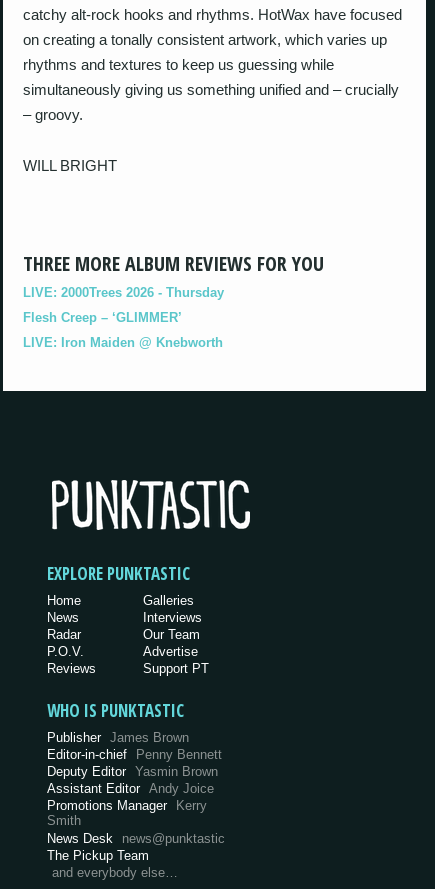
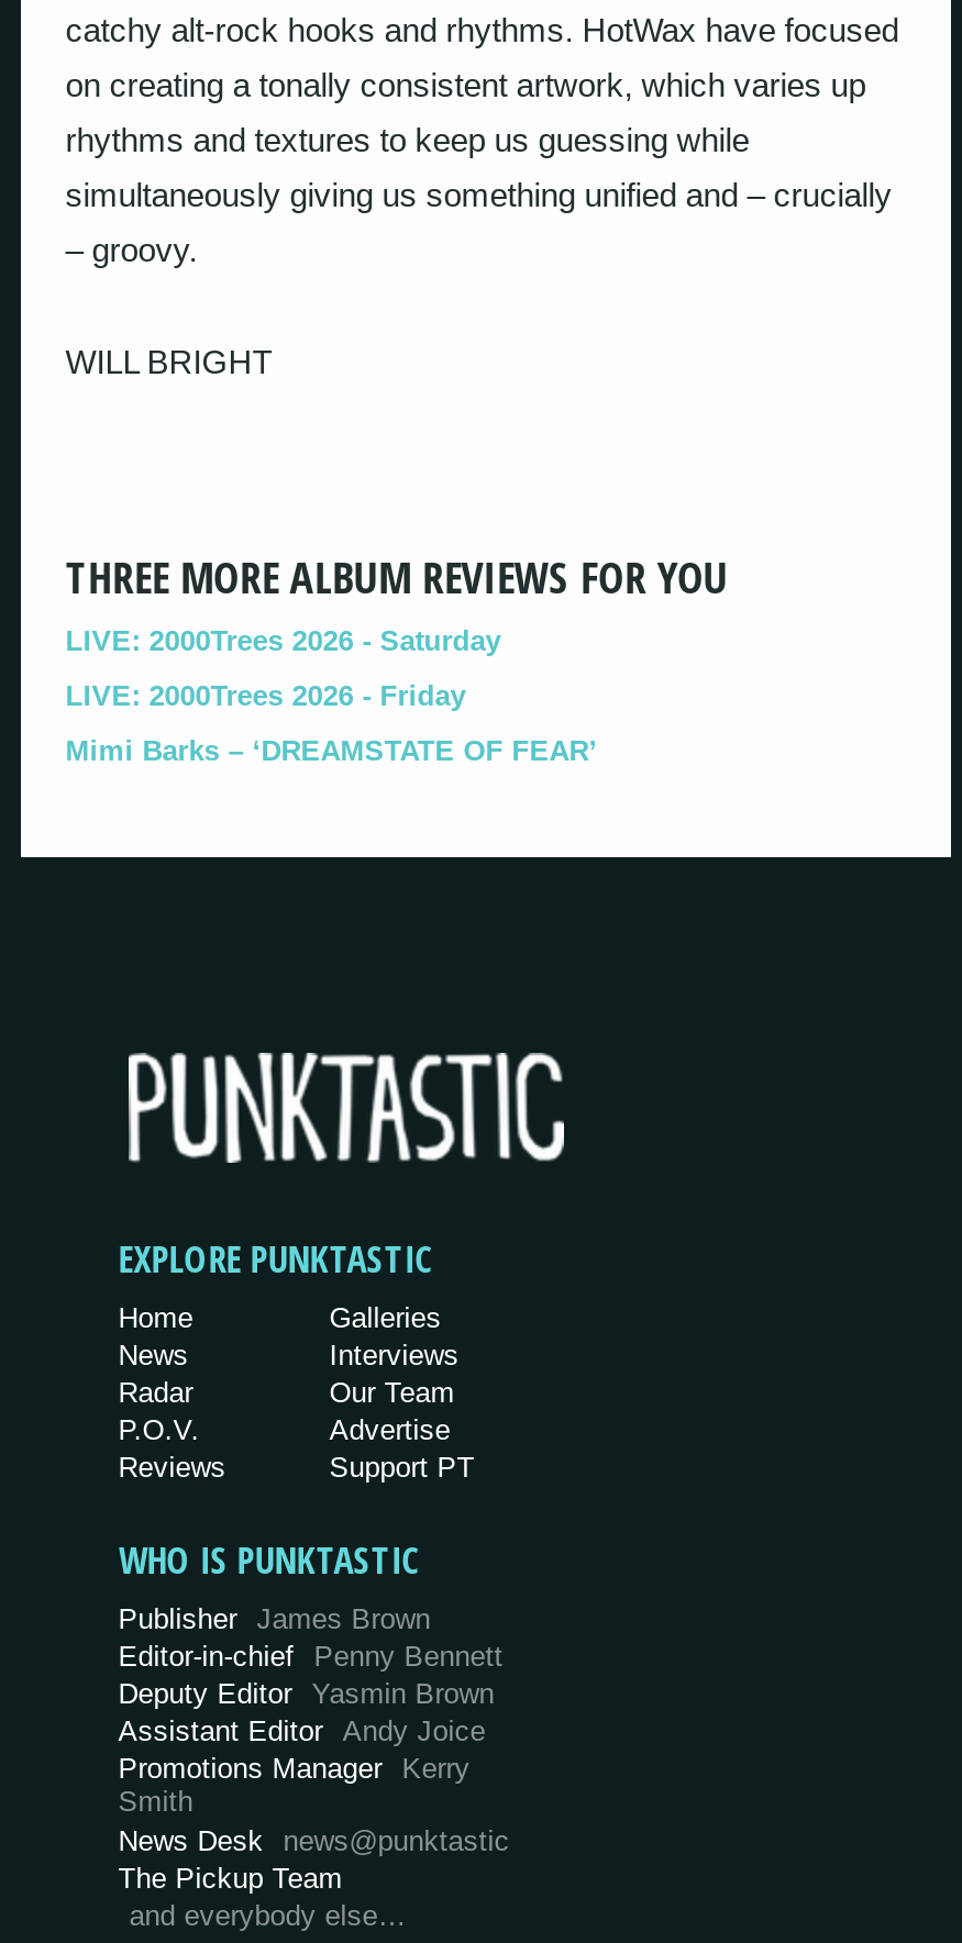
- LIVE: 2000Trees 2026 - Thursday
+ LIVE: 2000Trees 2026 - Saturday

- Flesh Creep – ‘GLIMMER’
+ LIVE: 2000Trees 2026 - Friday

- LIVE: Iron Maiden @ Knebworth
+ Mimi Barks – ‘DREAMSTATE OF FEAR’
